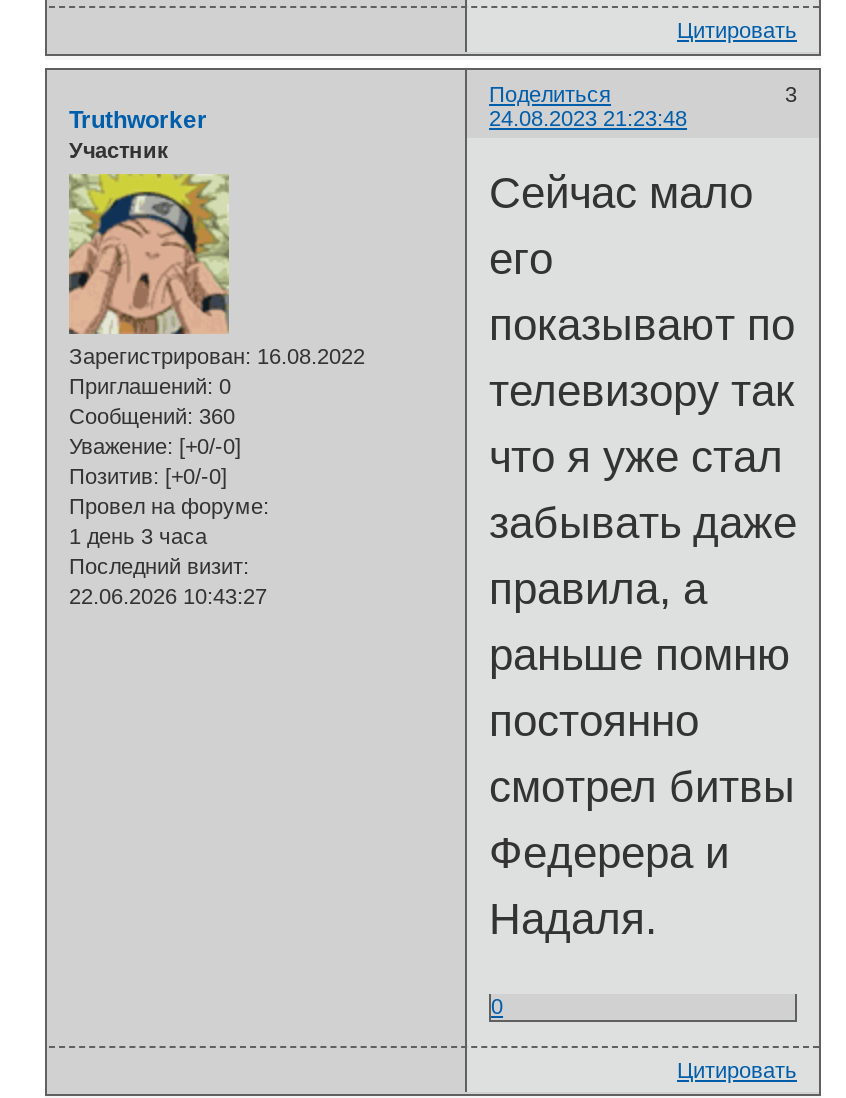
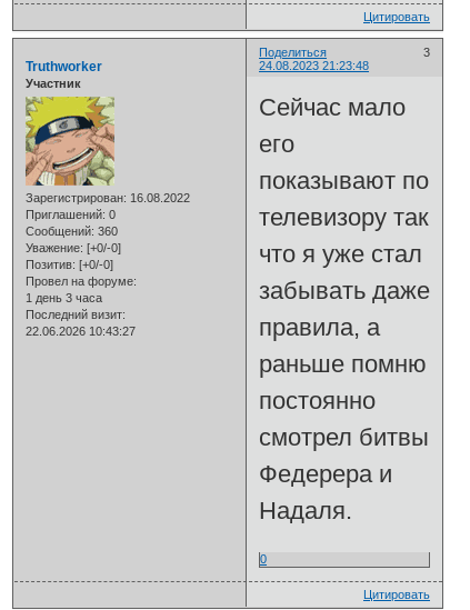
- [image]
+ [image]
